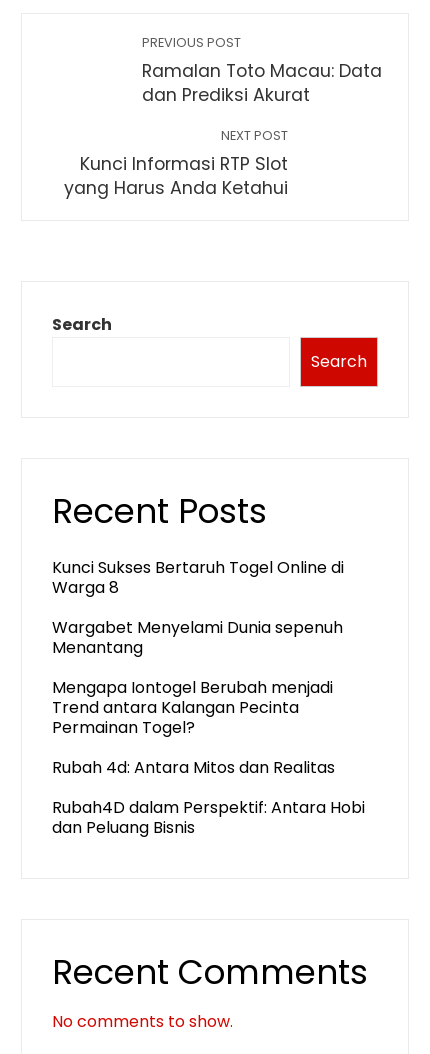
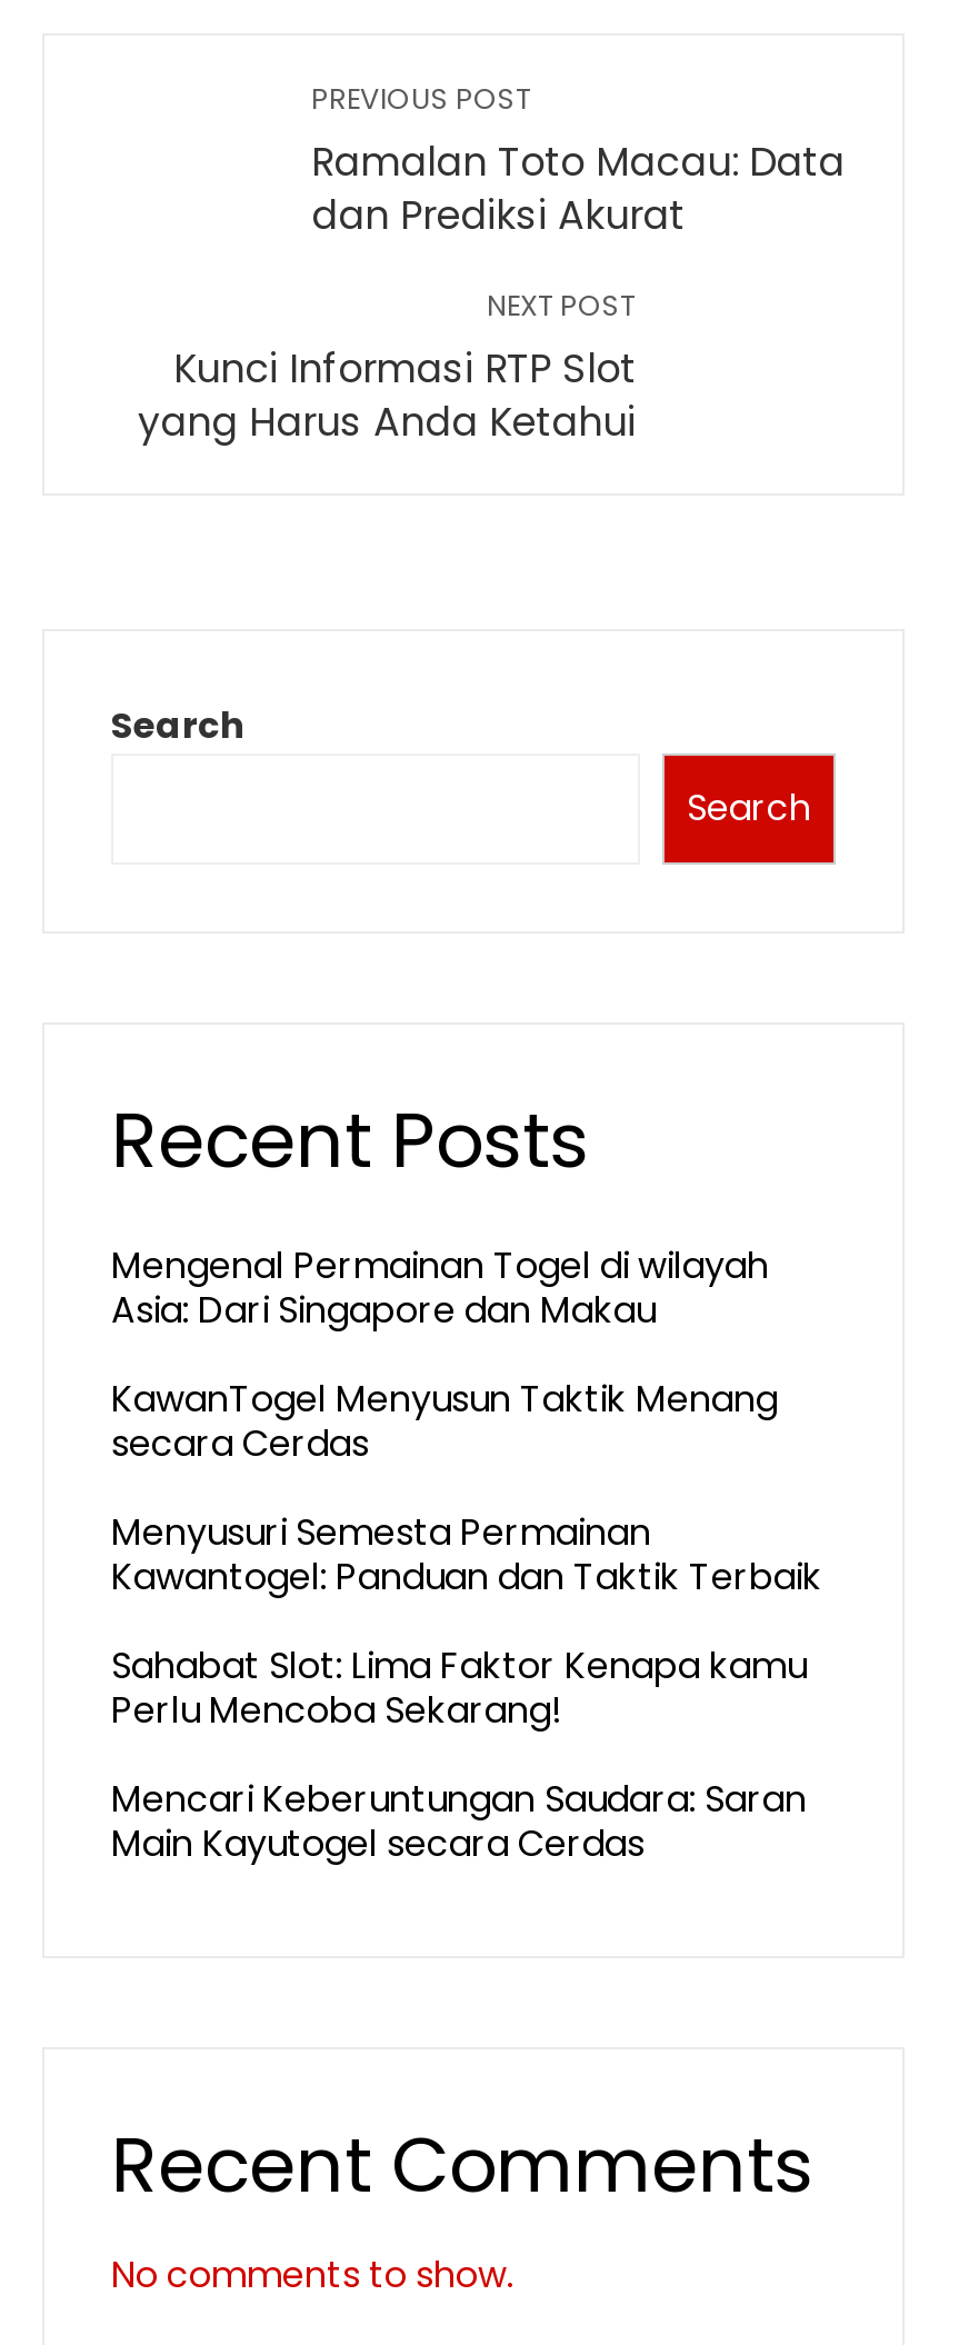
- Kunci Sukses Bertaruh Togel Online di
- Warga 8
+ Mengenal Permainan Togel di wilayah
+ Asia: Dari Singapore dan Makau

- Wargabet Menyelami Dunia sepenuh
- Menantang
+ KawanTogel Menyusun Taktik Menang
+ secara Cerdas

- Mengapa Iontogel Berubah menjadi
- Trend antara Kalangan Pecinta
- Permainan Togel?
+ Menyusuri Semesta Permainan
+ Kawantogel: Panduan dan Taktik Terbaik

- Rubah 4d: Antara Mitos dan Realitas
+ Sahabat Slot: Lima Faktor Kenapa kamu
+ Perlu Mencoba Sekarang!

- Rubah4D dalam Perspektif: Antara Hobi
- dan Peluang Bisnis
+ Mencari Keberuntungan Saudara: Saran
+ Main Kayutogel secara Cerdas
